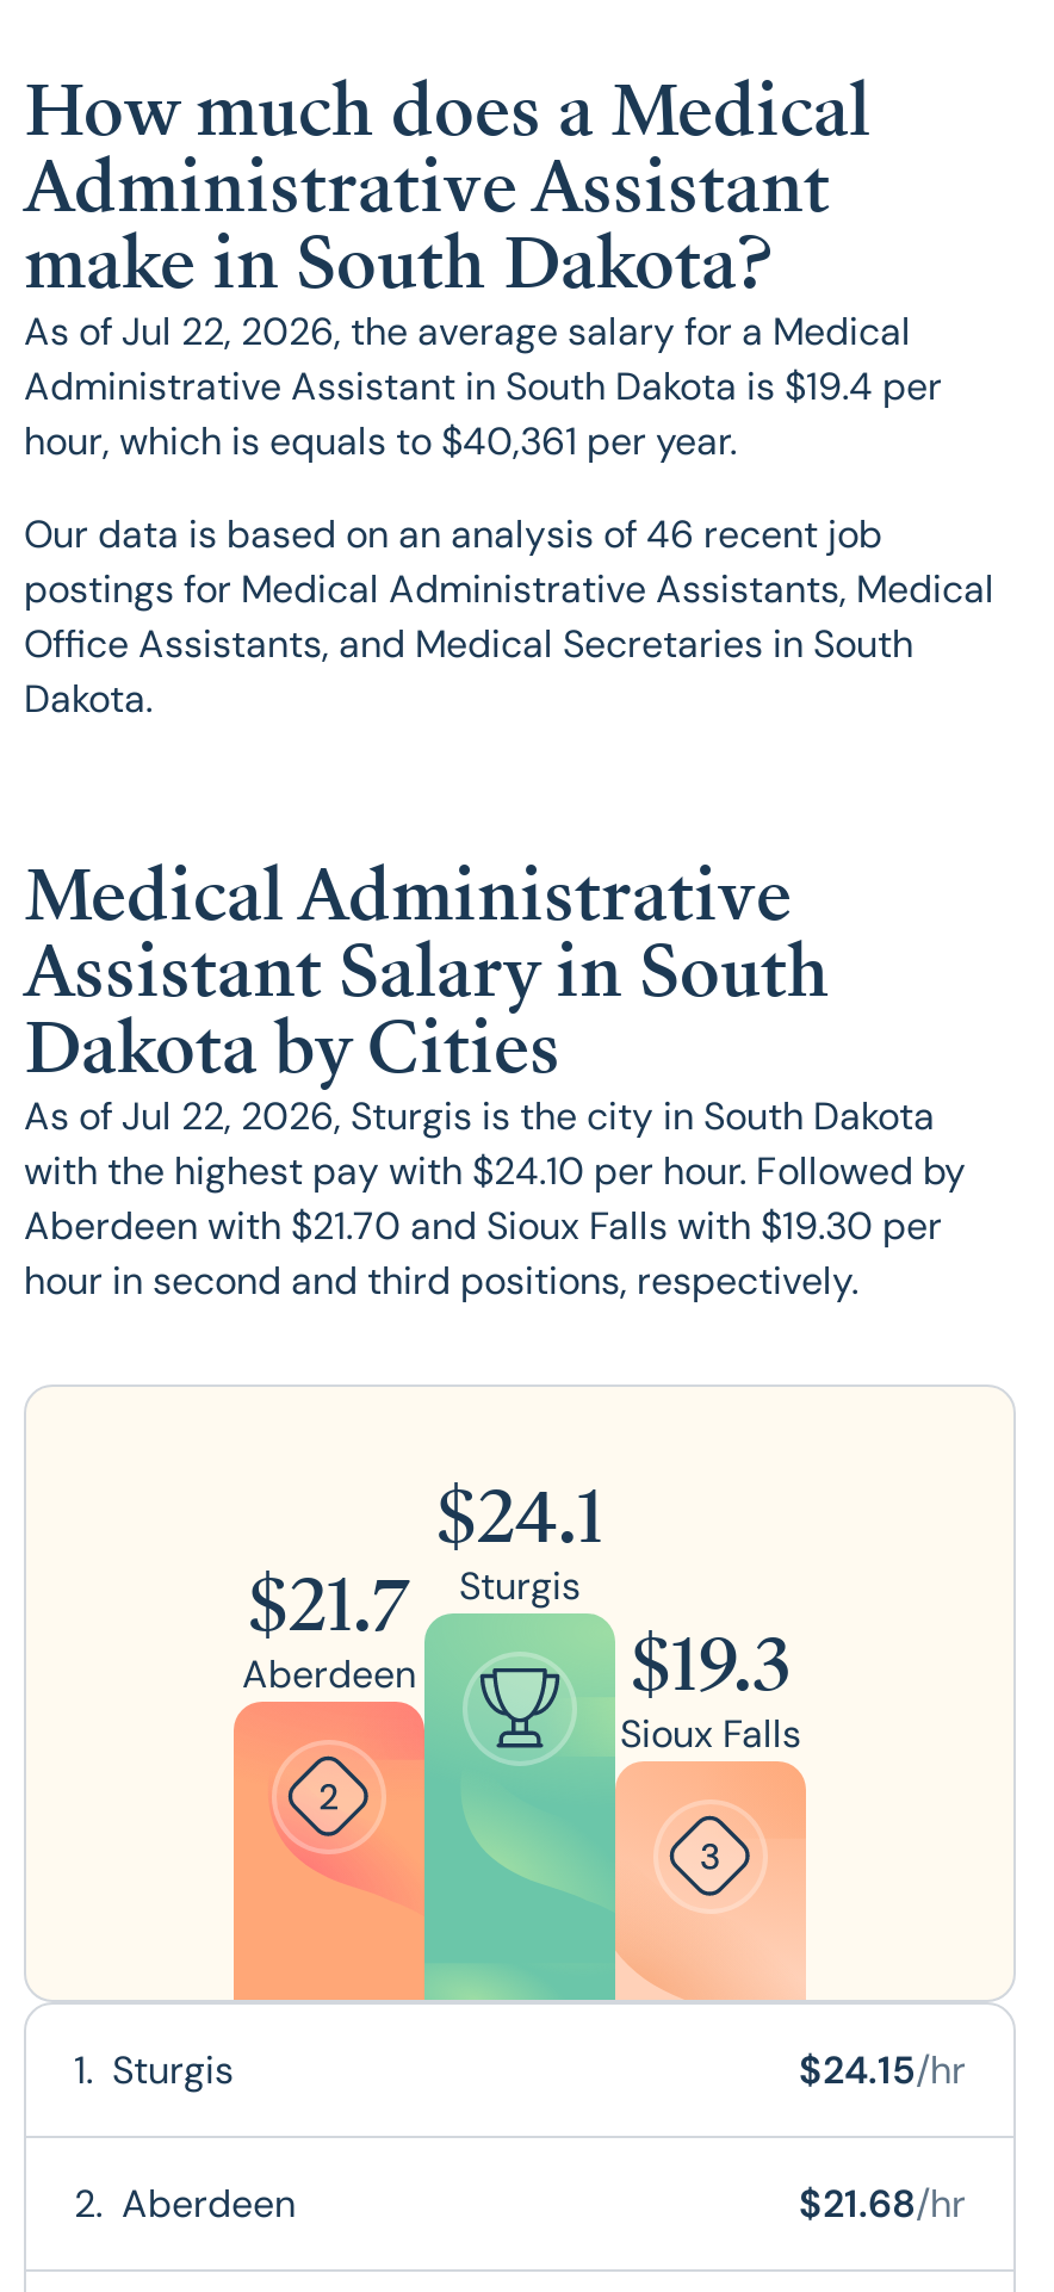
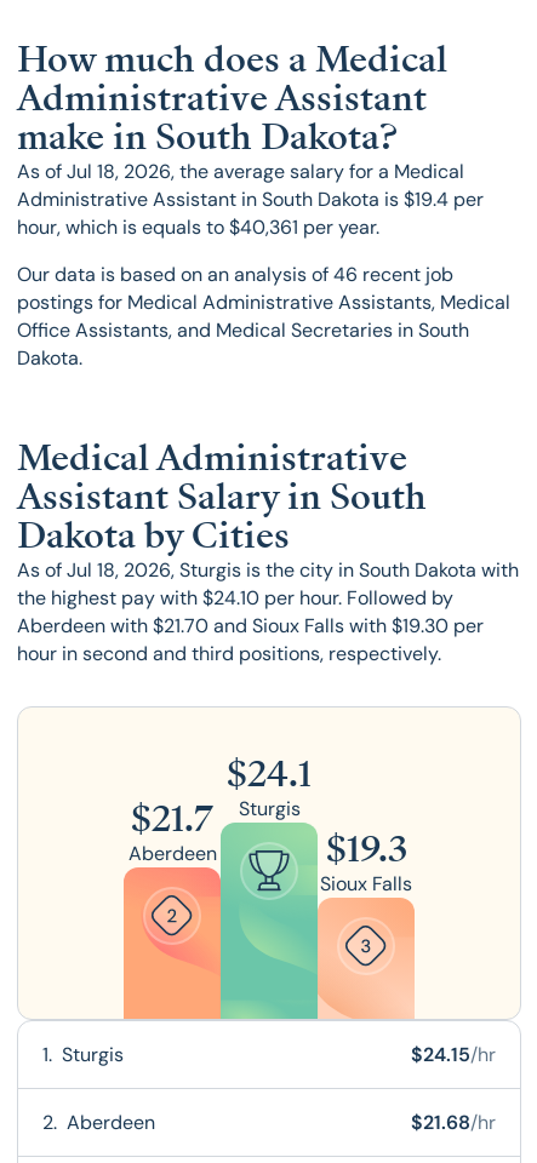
- As of Jul 22, 2026, the average salary for a Medical
+ As of Jul 18, 2026, the average salary for a Medical

- As of Jul 22, 2026, Sturgis is the city in South Dakota
- with the highest pay with $24.10 per hour. Followed by
+ As of Jul 18, 2026, Sturgis is the city in South Dakota with
+ the highest pay with $24.10 per hour. Followed by
